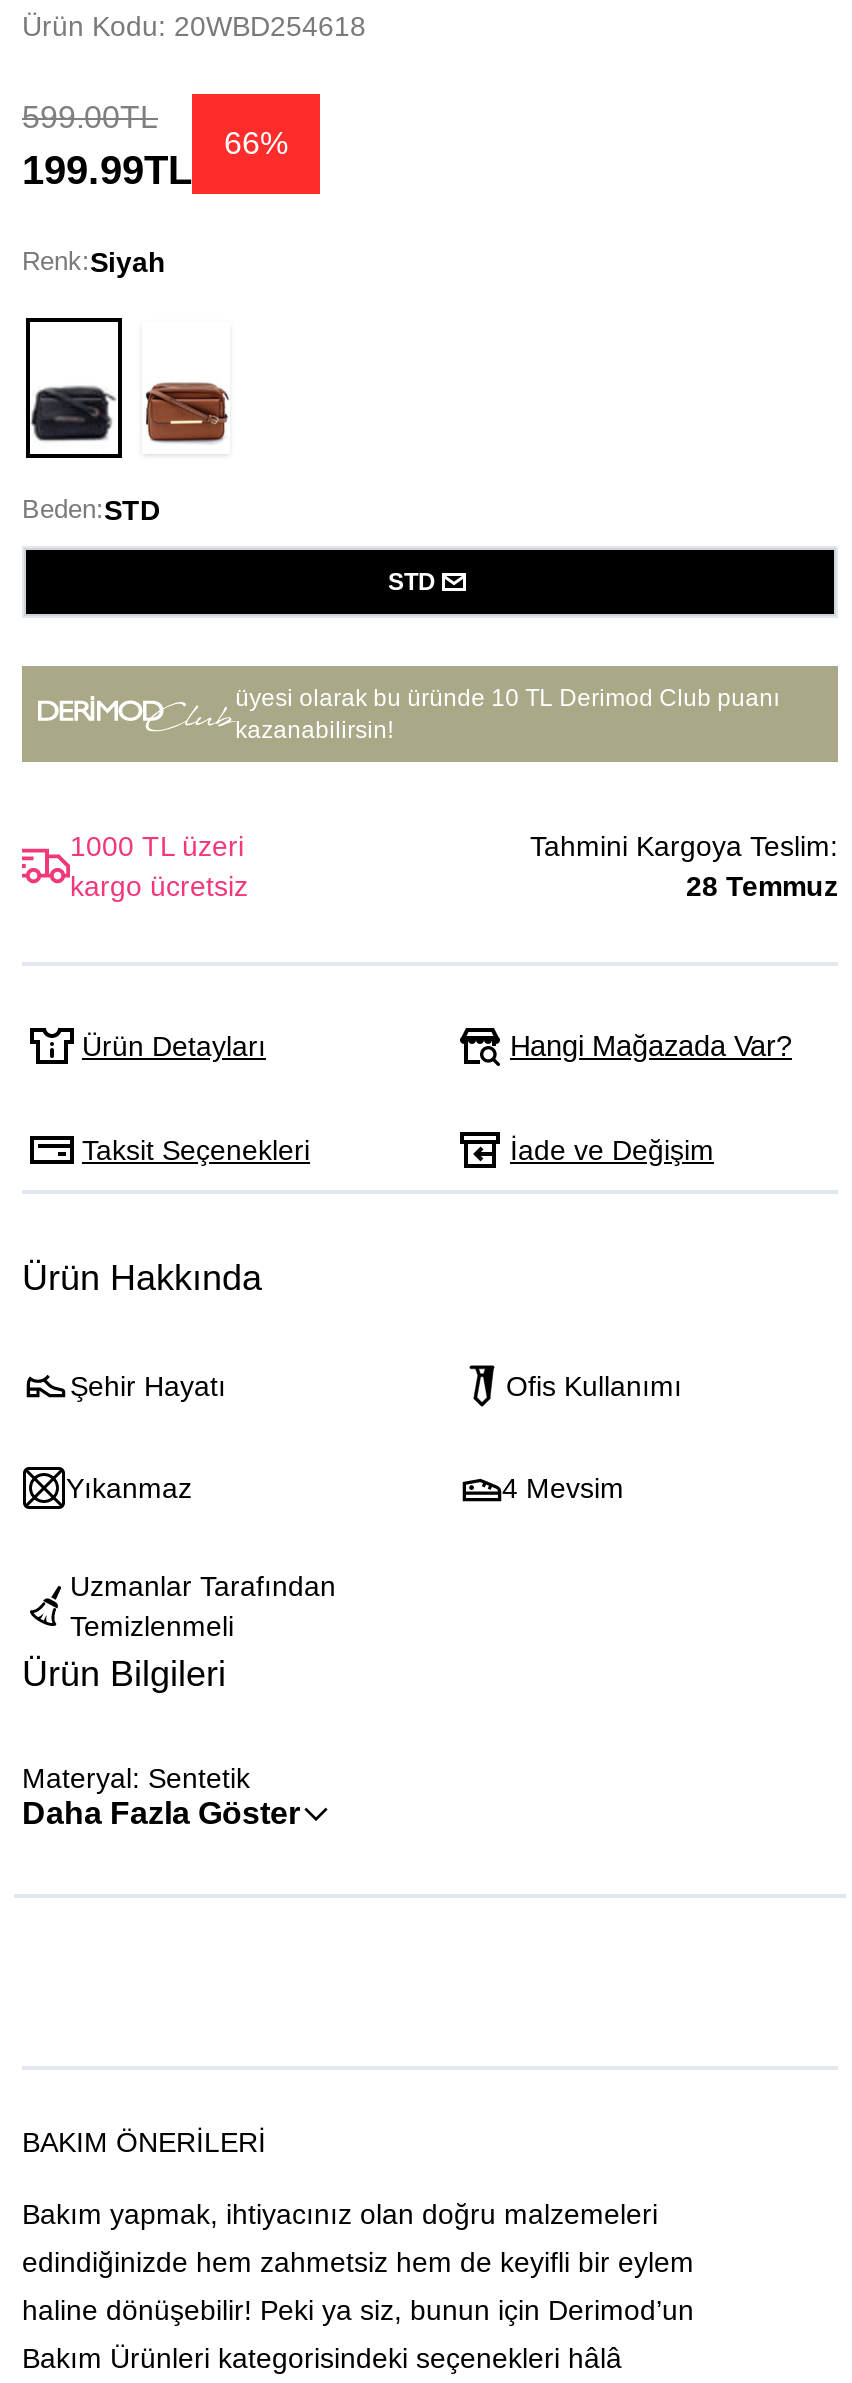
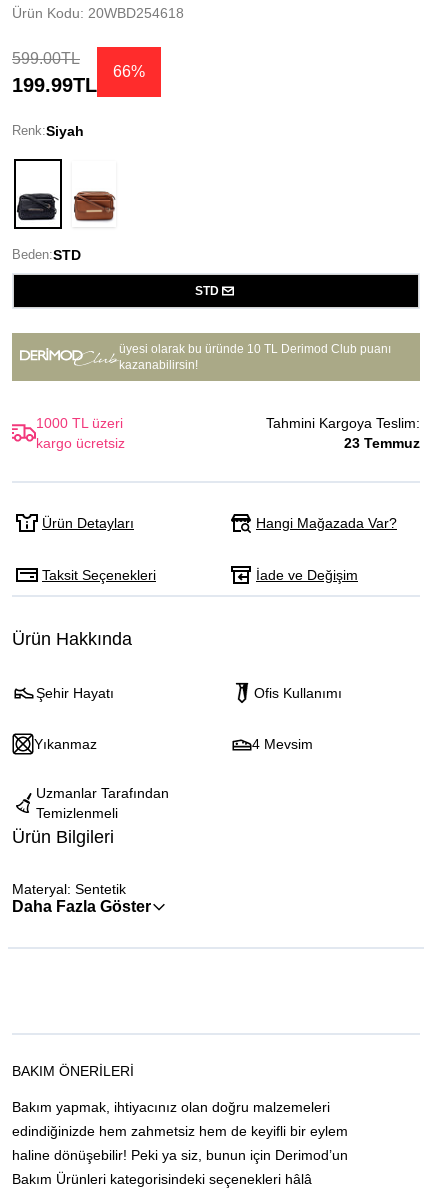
- 28 Temmuz
+ 23 Temmuz
